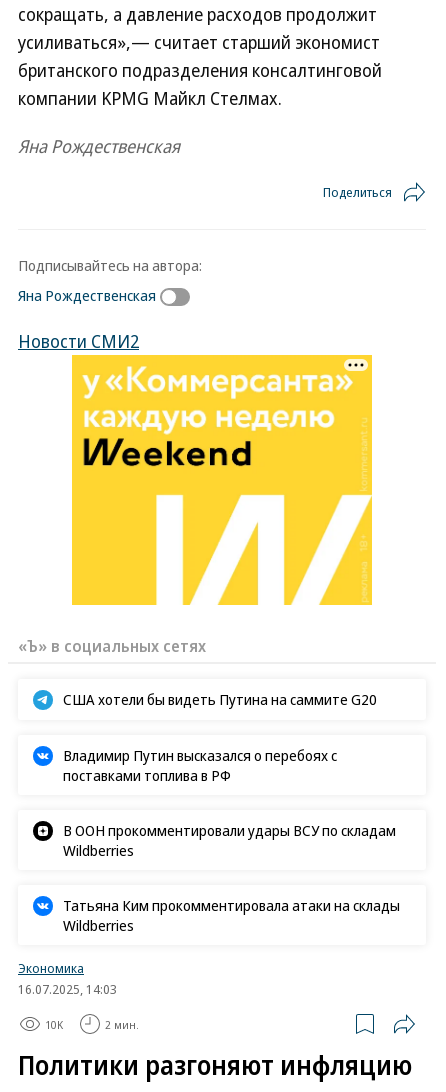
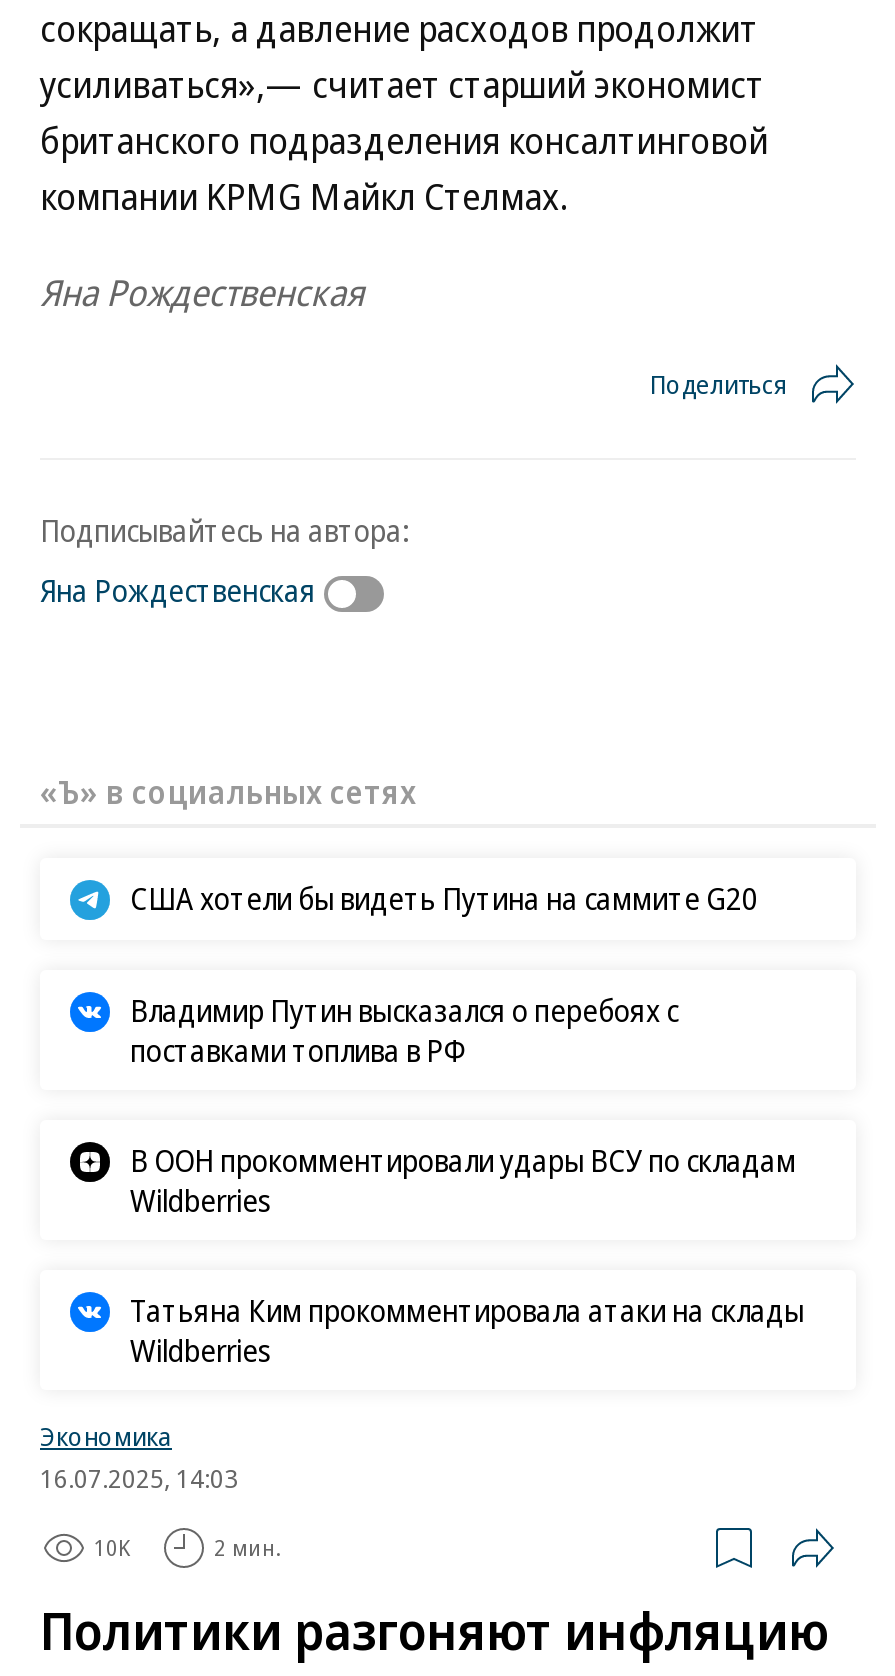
- Новости СМИ2

- [image]
